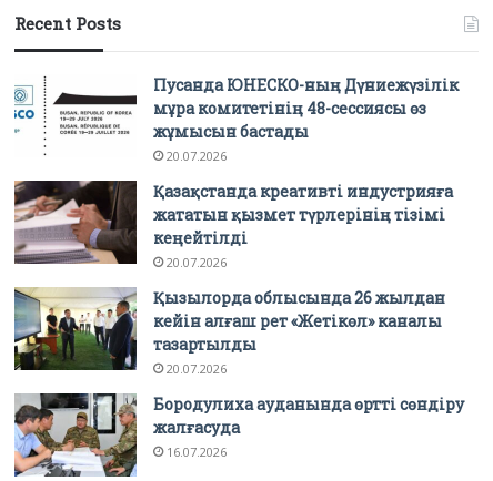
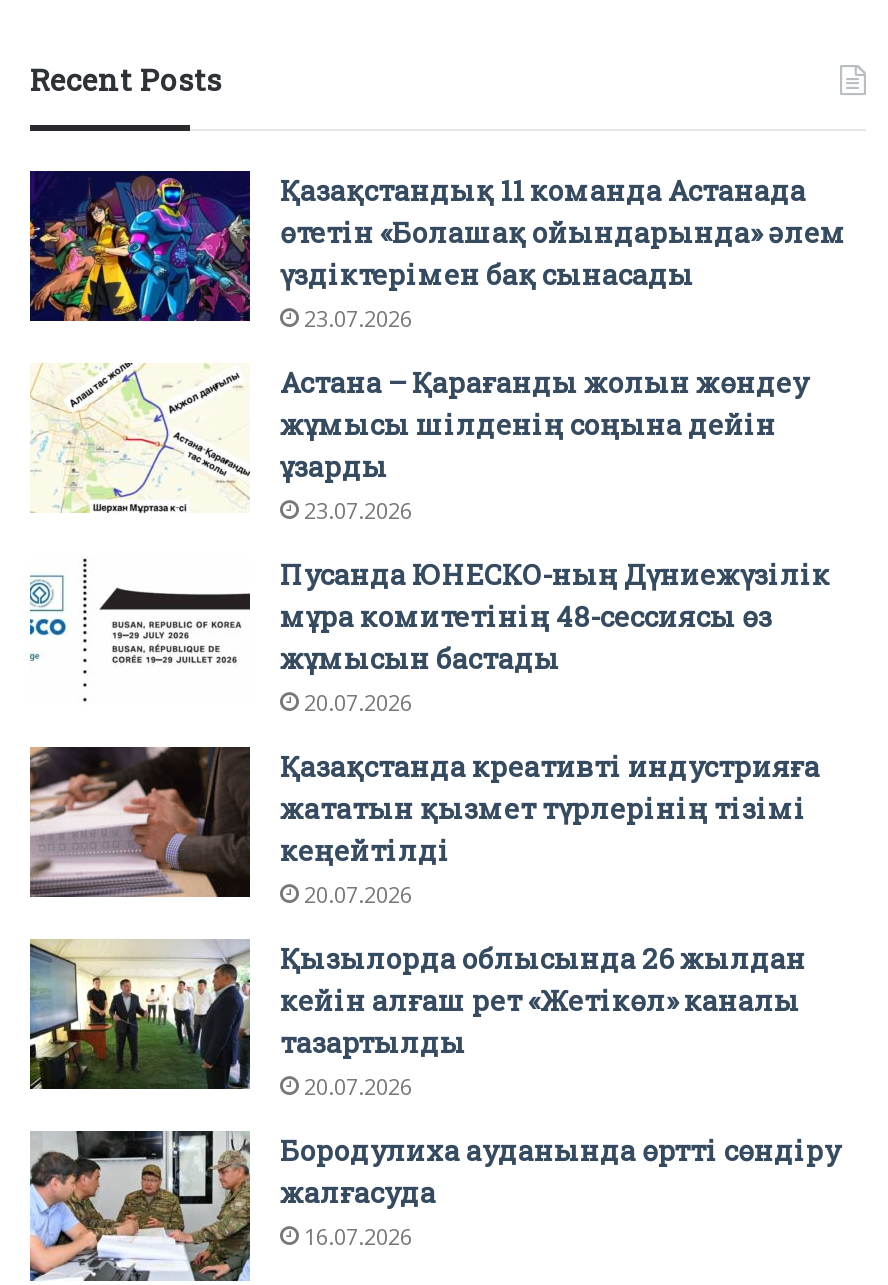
+ [image]
+ Қазақстандық 11 команда Астанада
+ өтетін «Болашақ ойындарында» әлем
+ үздіктерімен бақ сынасады
+ 23.07.2026
+ Астана – Қарағанды жолын жөндеу
+ жұмысы шілденің соңына дейін
+ ұзарды
+ 23.07.2026

+ [image]
